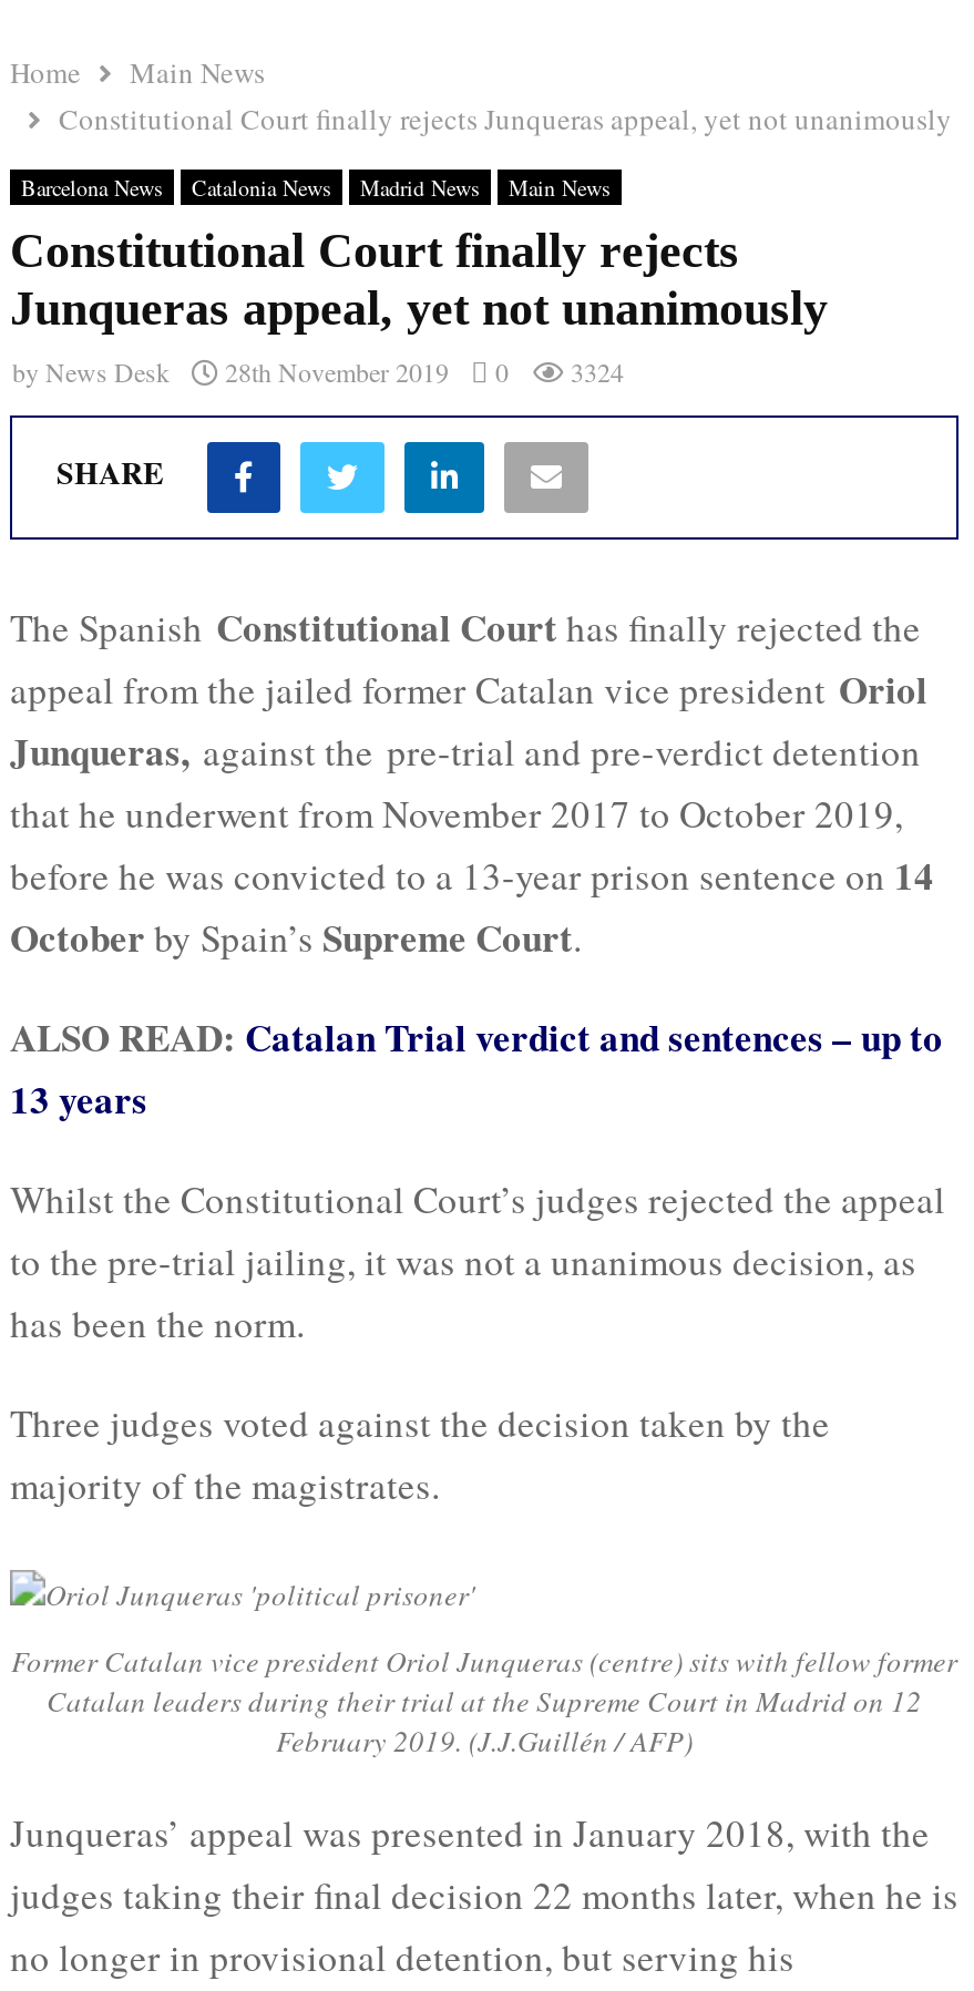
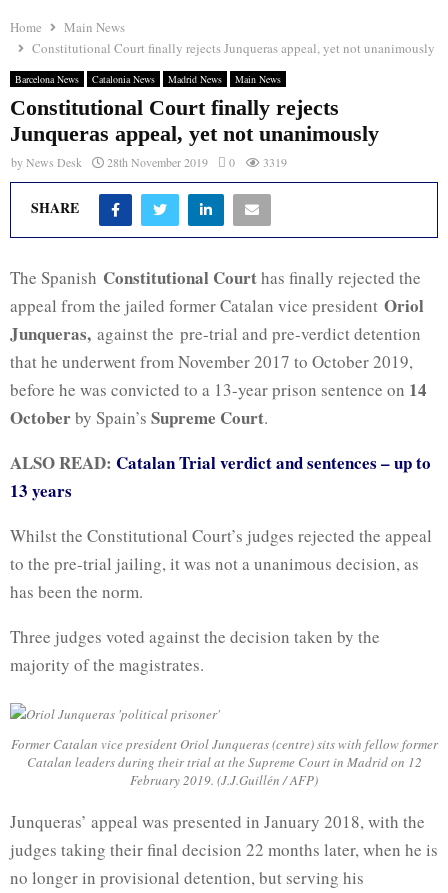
- by News Desk 28th November 2019 0 3324
+ by News Desk 28th November 2019 0 3319
